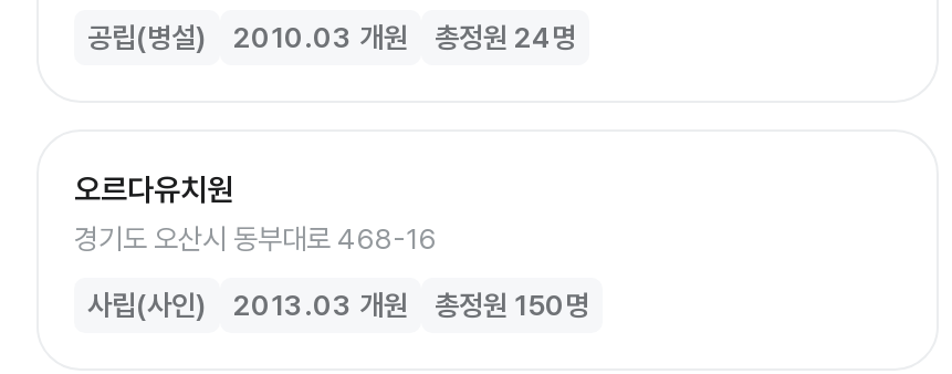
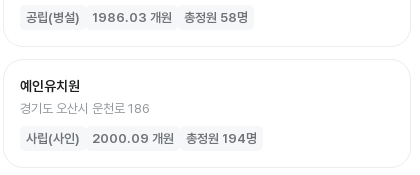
- 2010.03 개원
- 총정원 24명
+ 1986.03 개원
+ 총정원 58명

- 오르다유치원
- 경기도 오산시 동부대로 468-16
+ 예인유치원
+ 경기도 오산시 운천로 186

- 2013.03 개원
- 총정원 150명
+ 2000.09 개원
+ 총정원 194명
